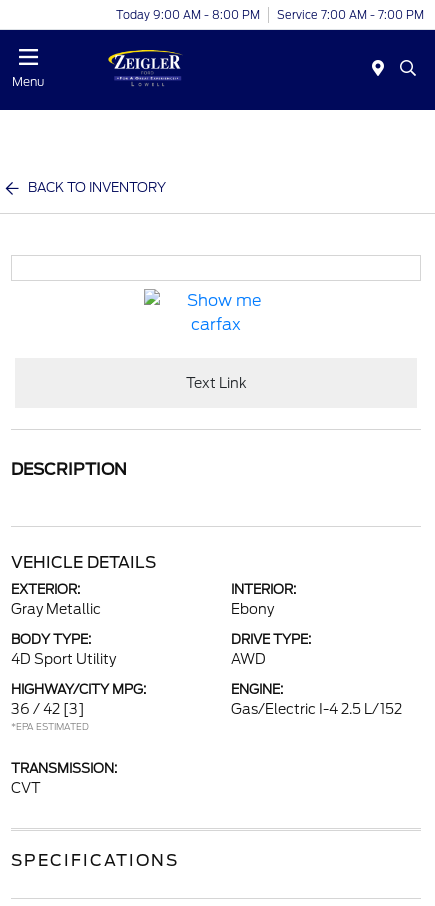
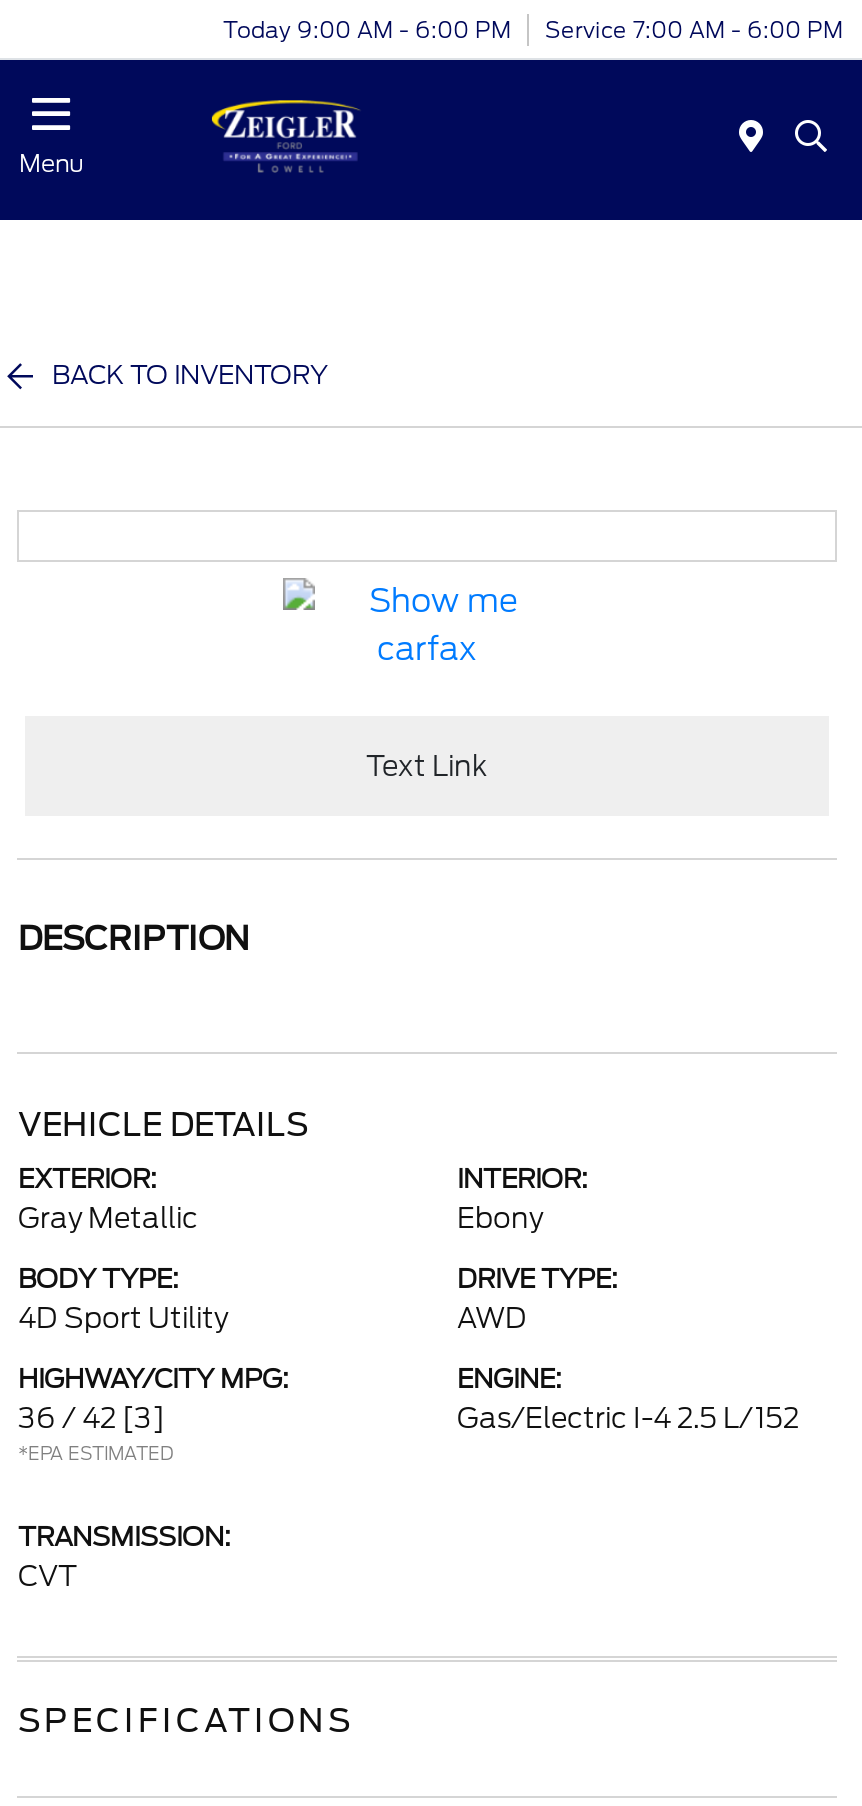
- Today 9:00 AM - 8:00 PM
+ Today 9:00 AM - 6:00 PM

- Service 7:00 AM - 7:00 PM
+ Service 7:00 AM - 6:00 PM
